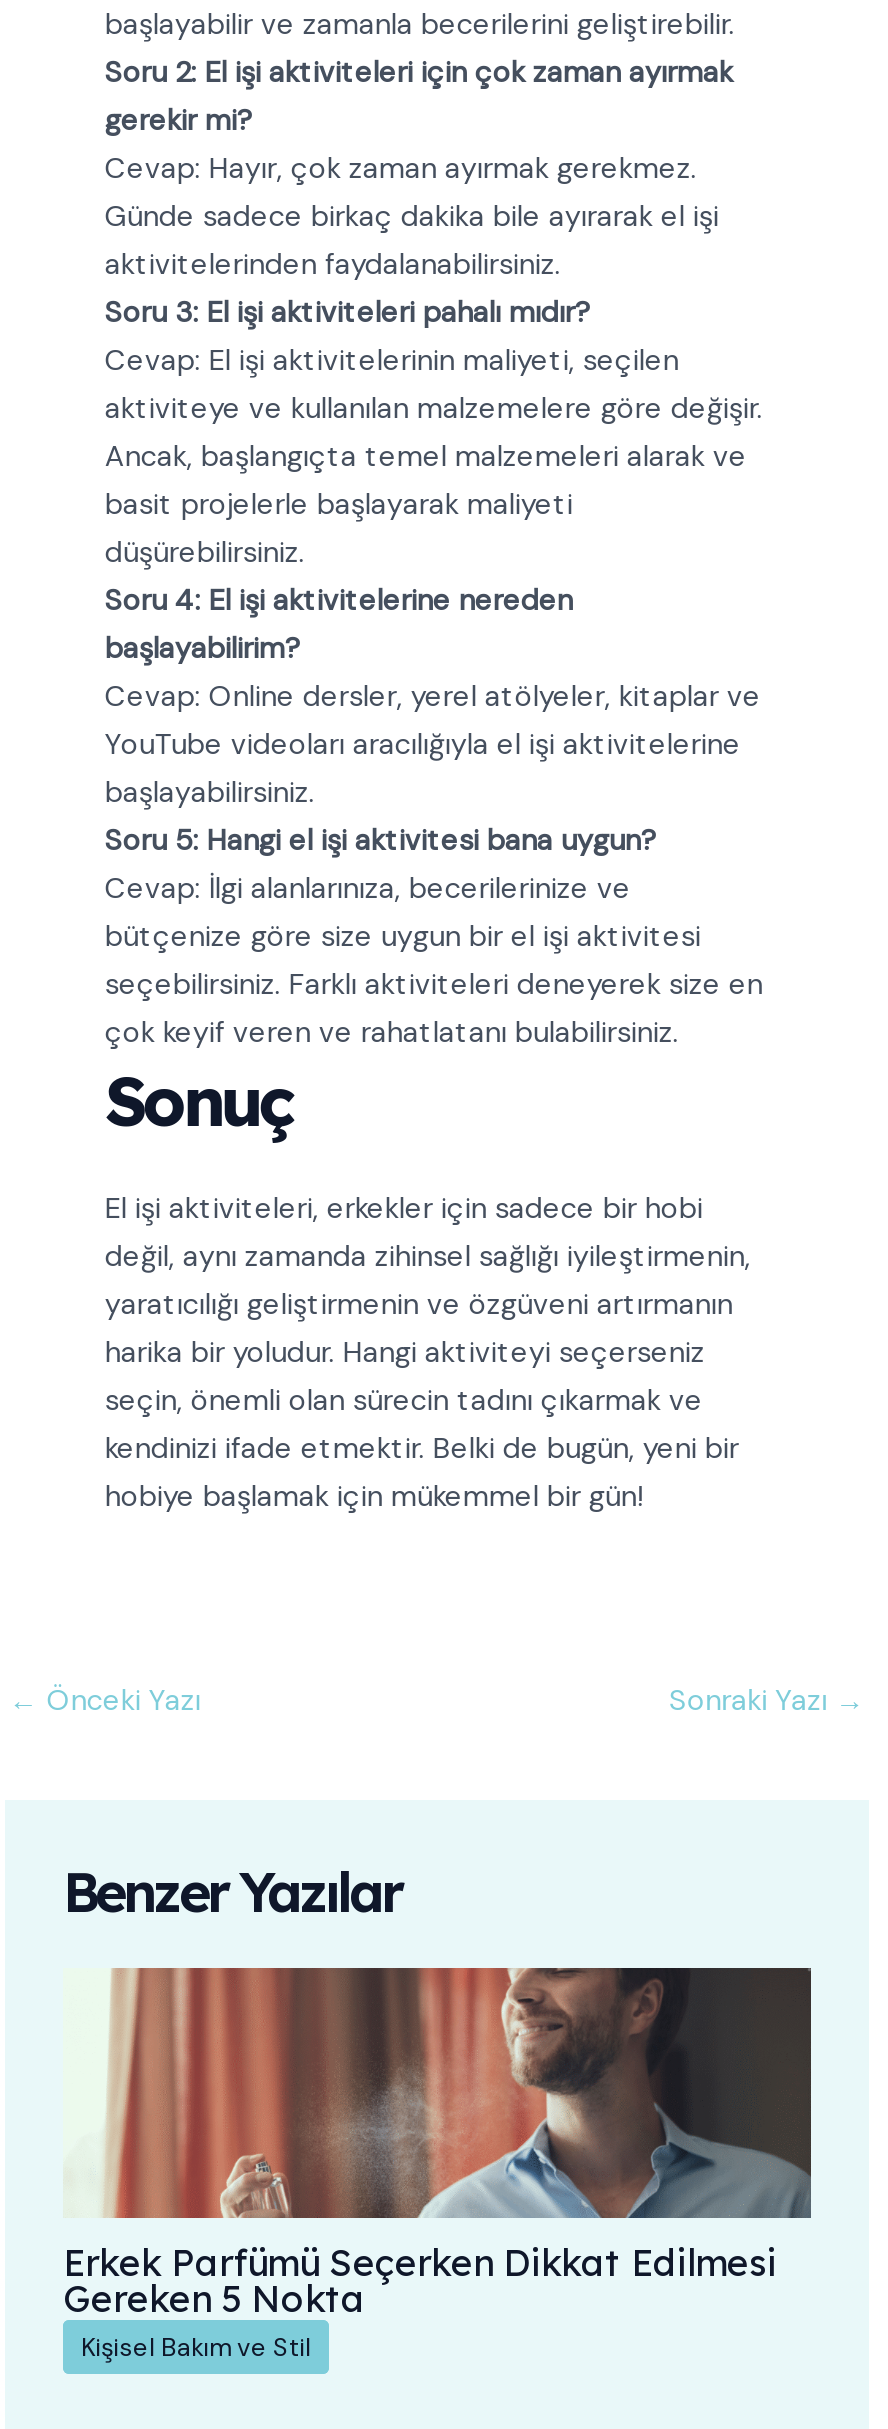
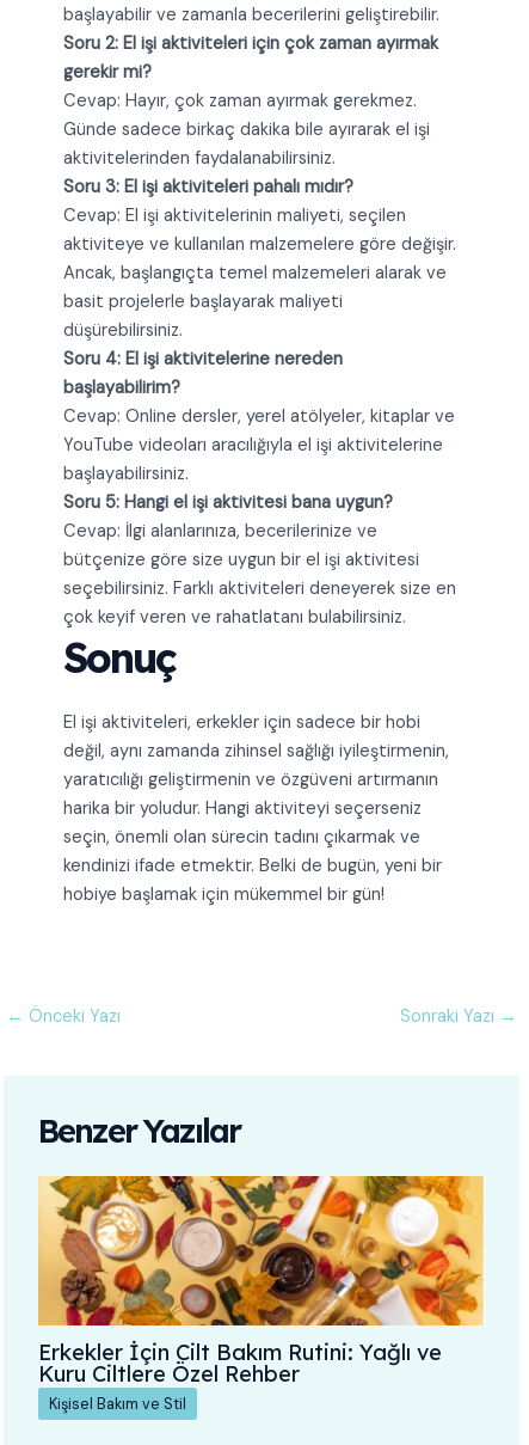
- [image]
- Erkek Parfümü Seçerken Dikkat Edilmesi
- Gereken 5 Nokta
+ [image]
+ Erkekler İçin Cilt Bakım Rutini: Yağlı ve
+ Kuru Ciltlere Özel Rehber
